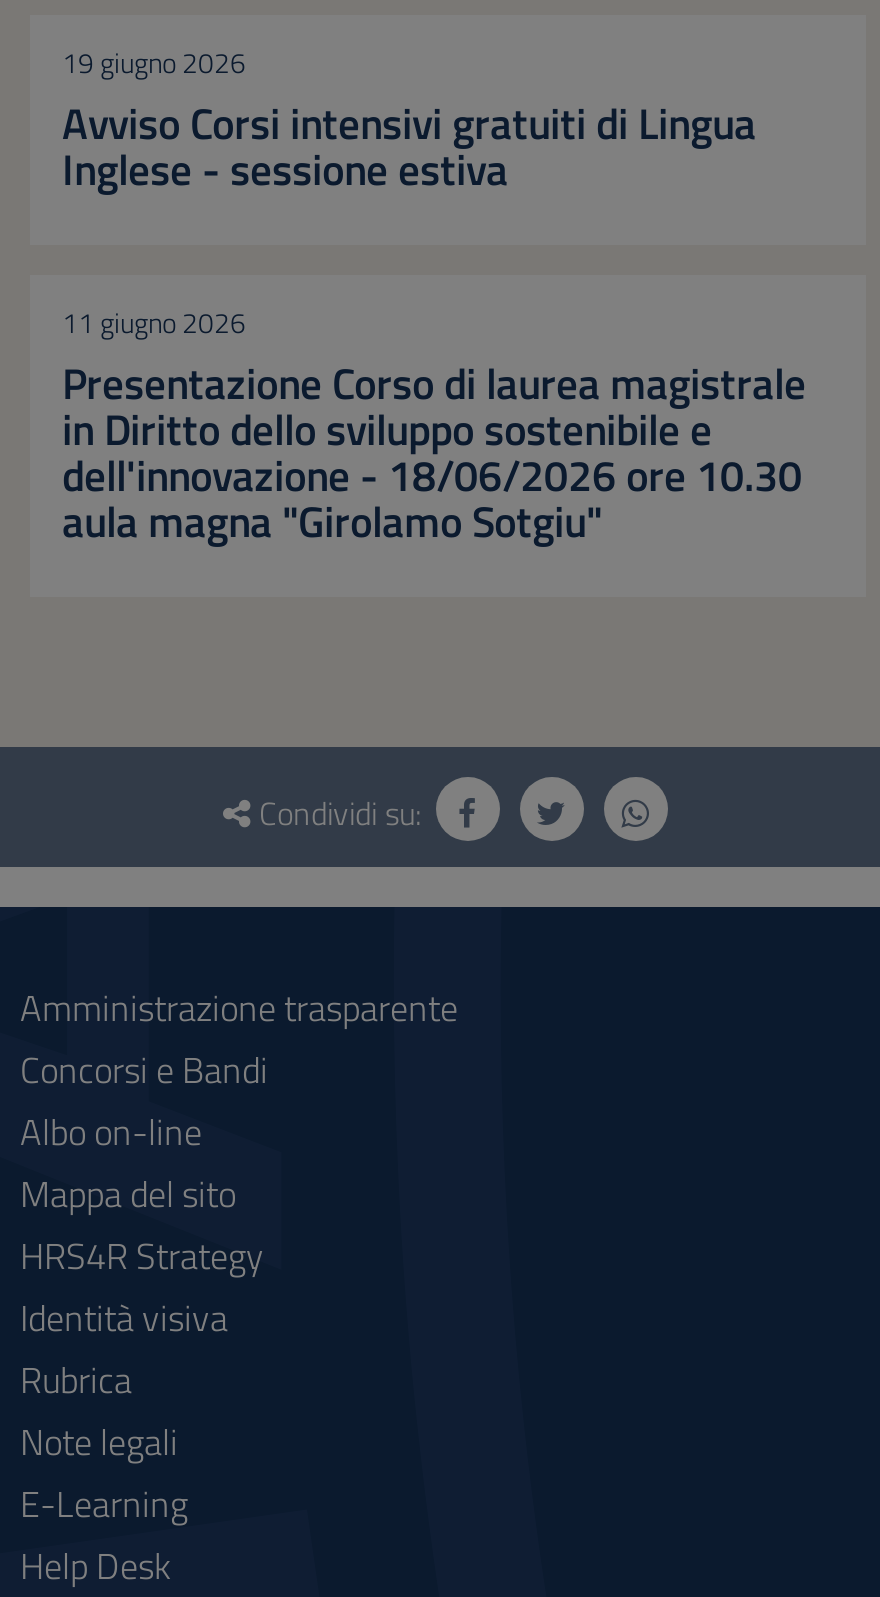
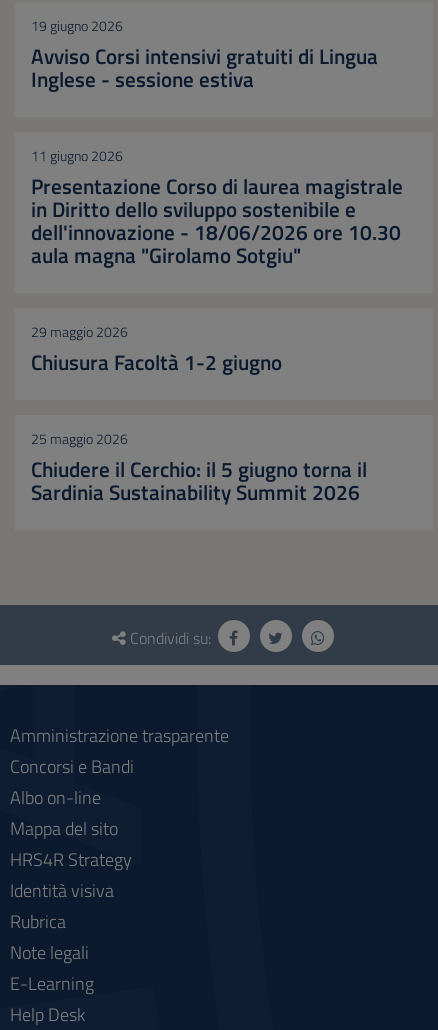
+ 29 maggio 2026
+ Chiusura Facoltà 1-2 giugno
+ 25 maggio 2026
+ Chiudere il Cerchio: il 5 giugno torna il
+ Sardinia Sustainability Summit 2026
